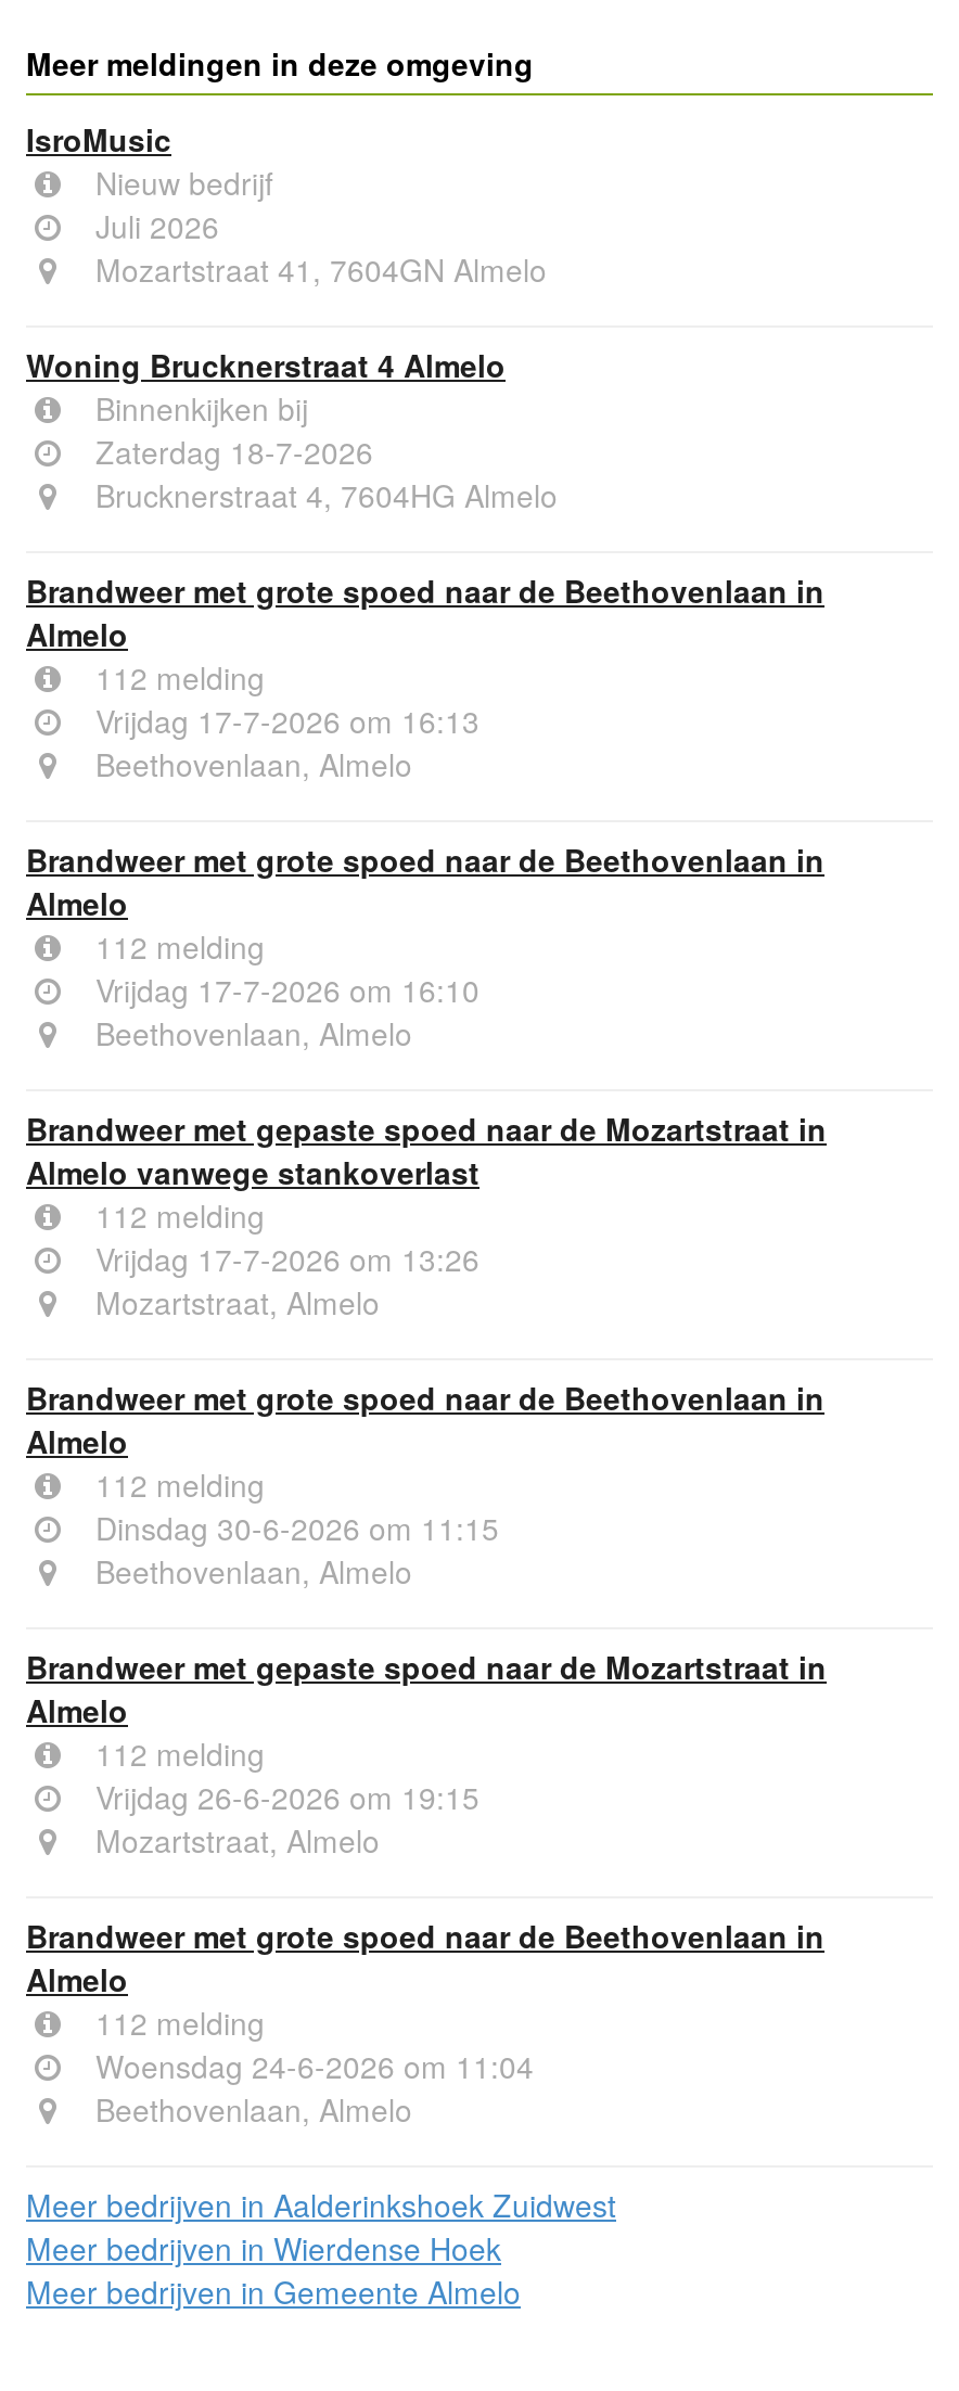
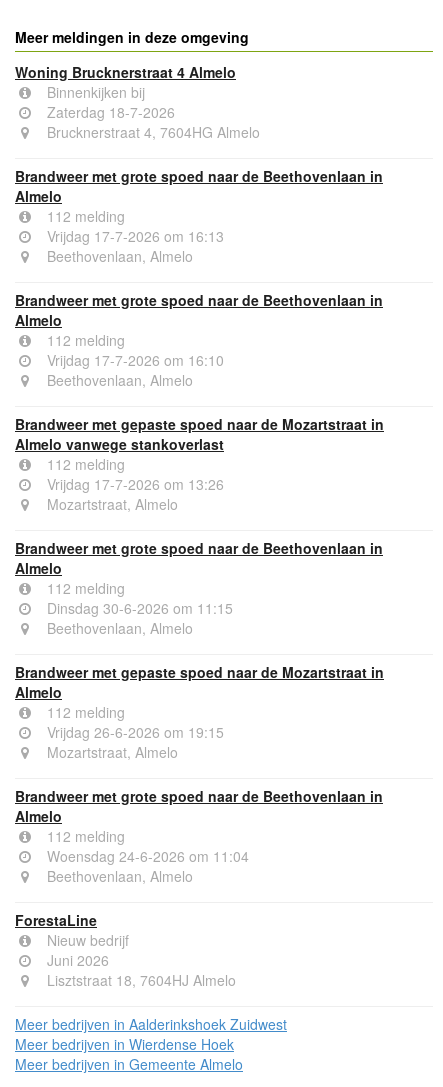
- IsroMusic
- Juli 2026
- Mozartstraat 41, 7604GN Almelo

moved down: Nieuw bedrijf

moved up: Woning Brucknerstraat 4 Almelo | Binnenkijken bij | Zaterdag 18-7-2026 | ... | Woensdag 24-6-2026 om 11:04 | Beethovenlaan, Almelo

+ ForestaLine
+ Juni 2026
+ Lisztstraat 18, 7604HJ Almelo
